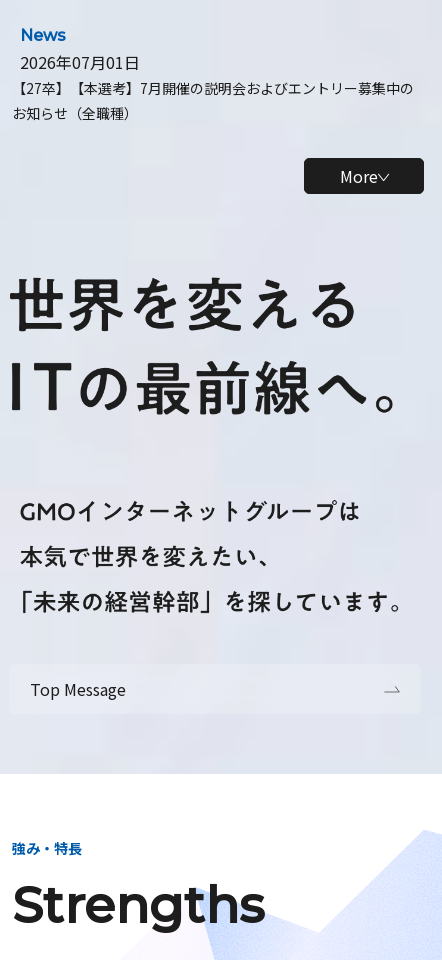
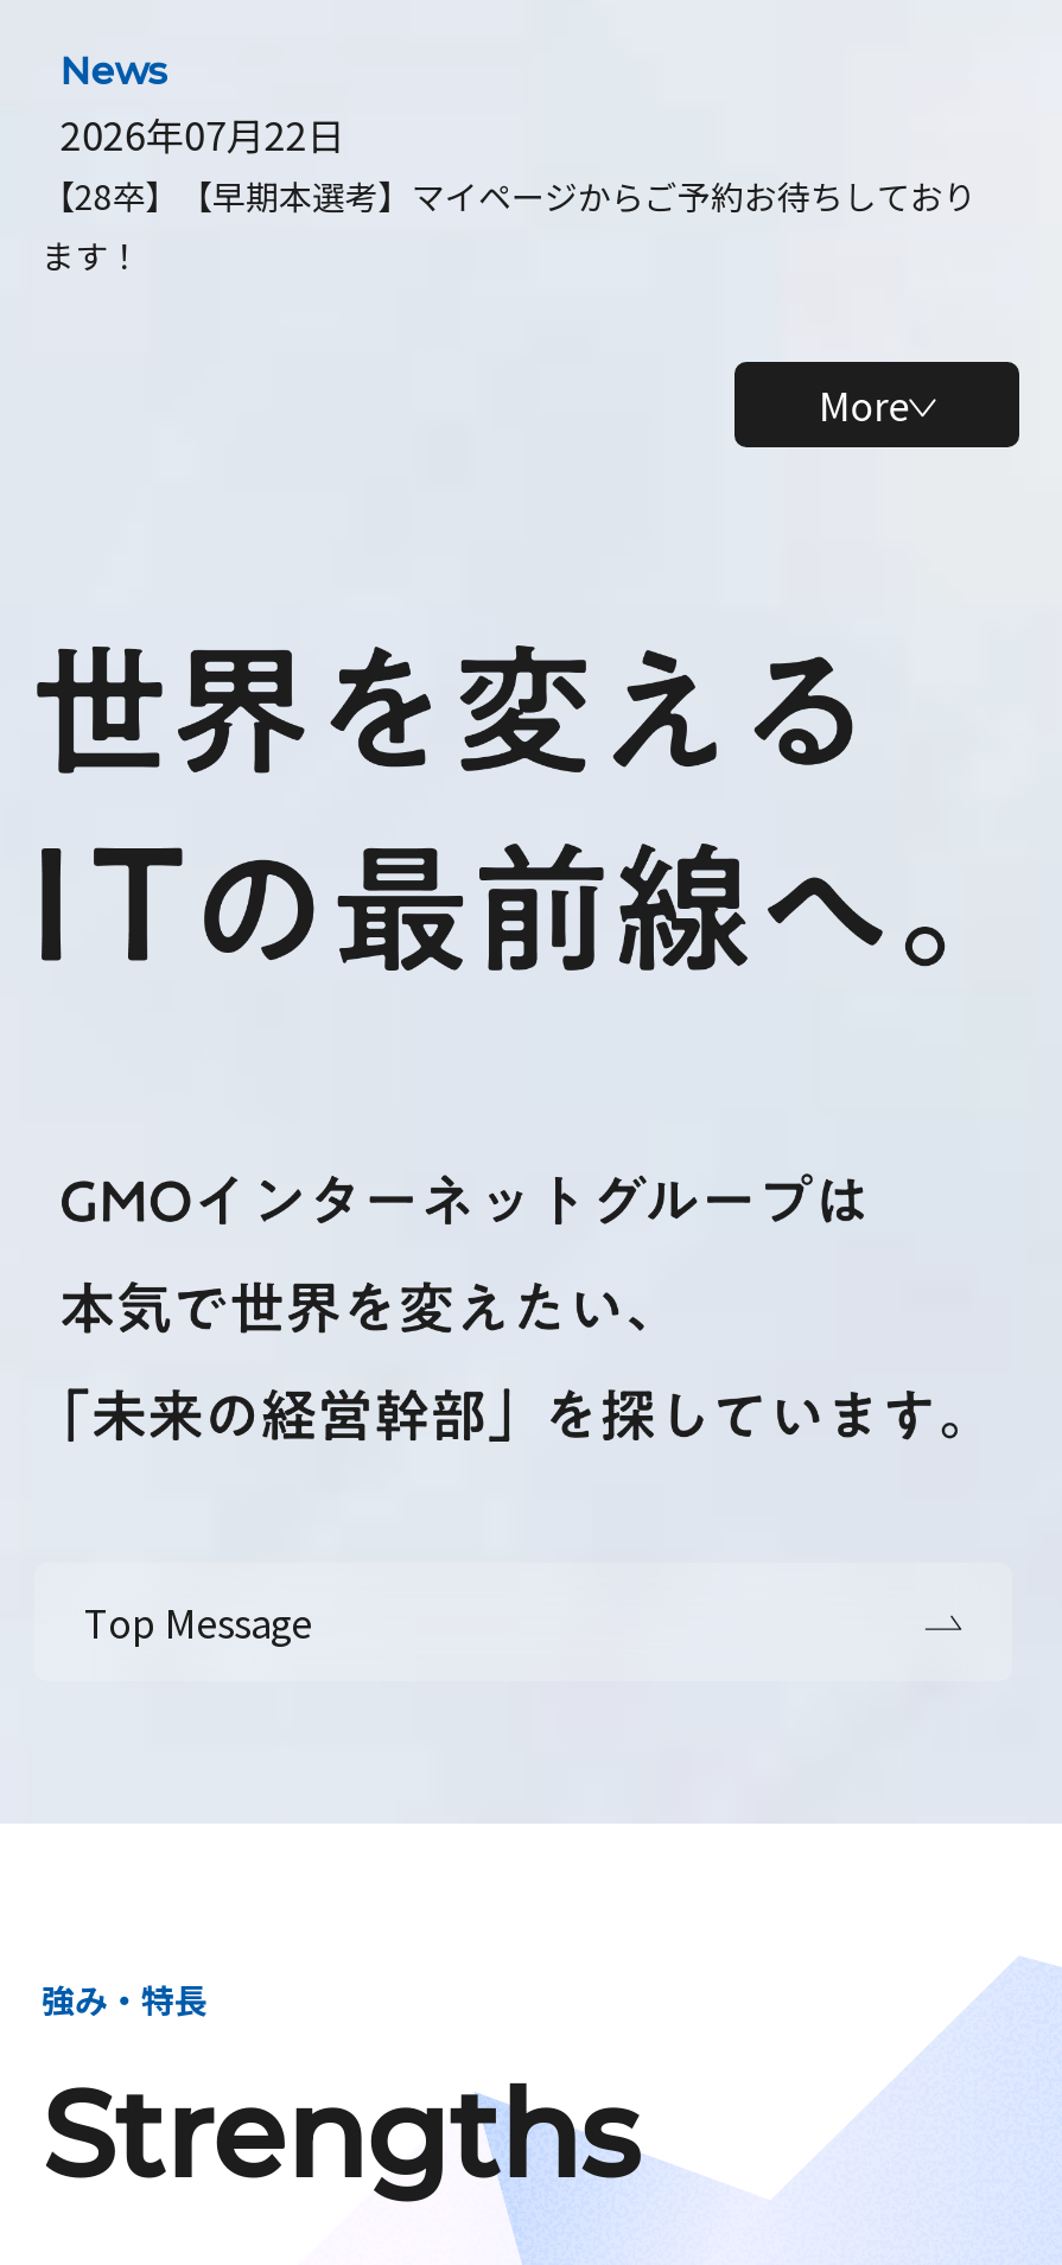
- 2026年07月01日
- 【27卒】【本選考】7月開催の説明会およびエントリー募集中の
- お知らせ（全職種）
+ 2026年07月22日
+ 【28卒】【早期本選考】マイページからご予約お待ちしており
+ ます！
